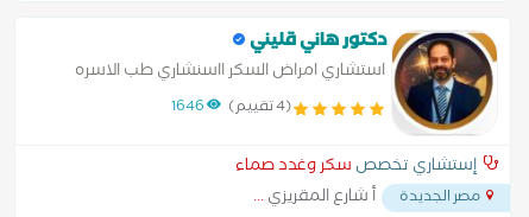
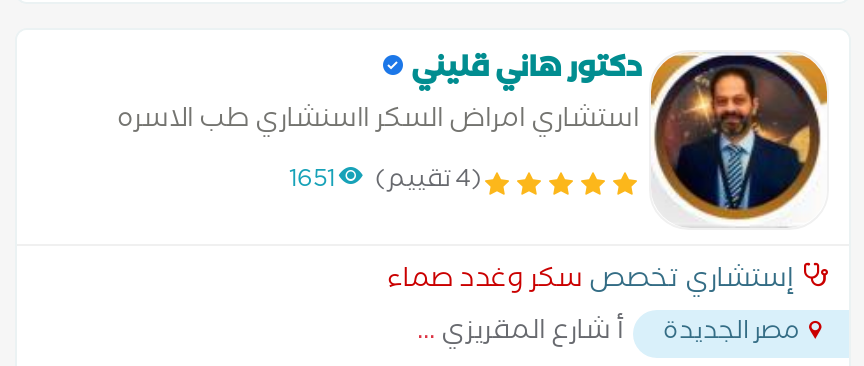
- 1646
+ 1651
